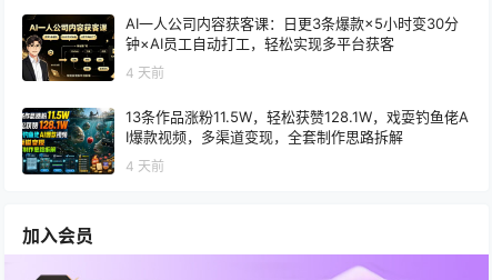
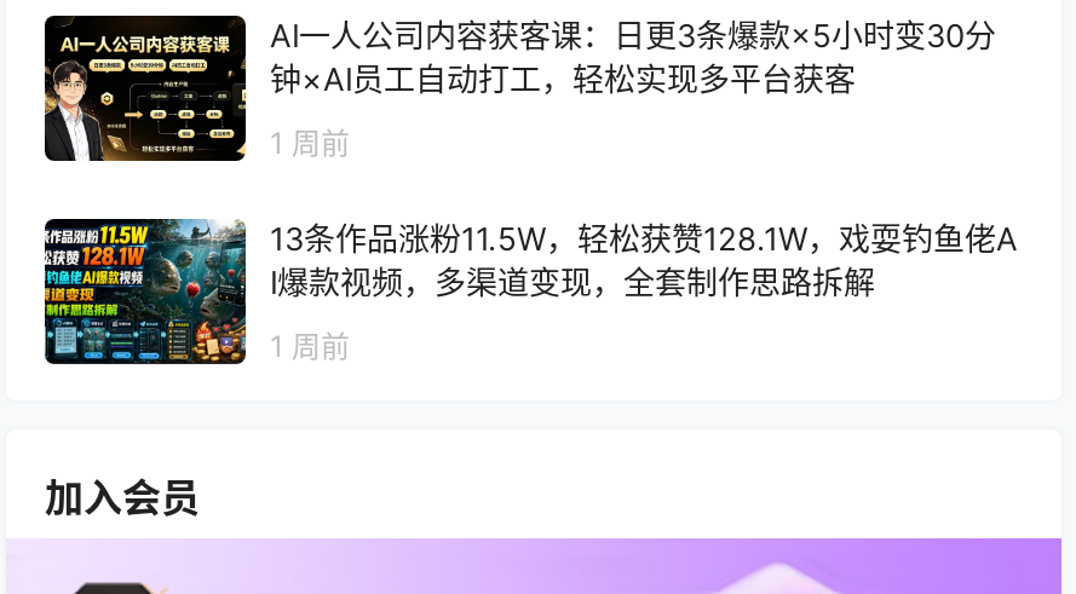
- 4 天前
+ 1 周前

- 4 天前
+ 1 周前
